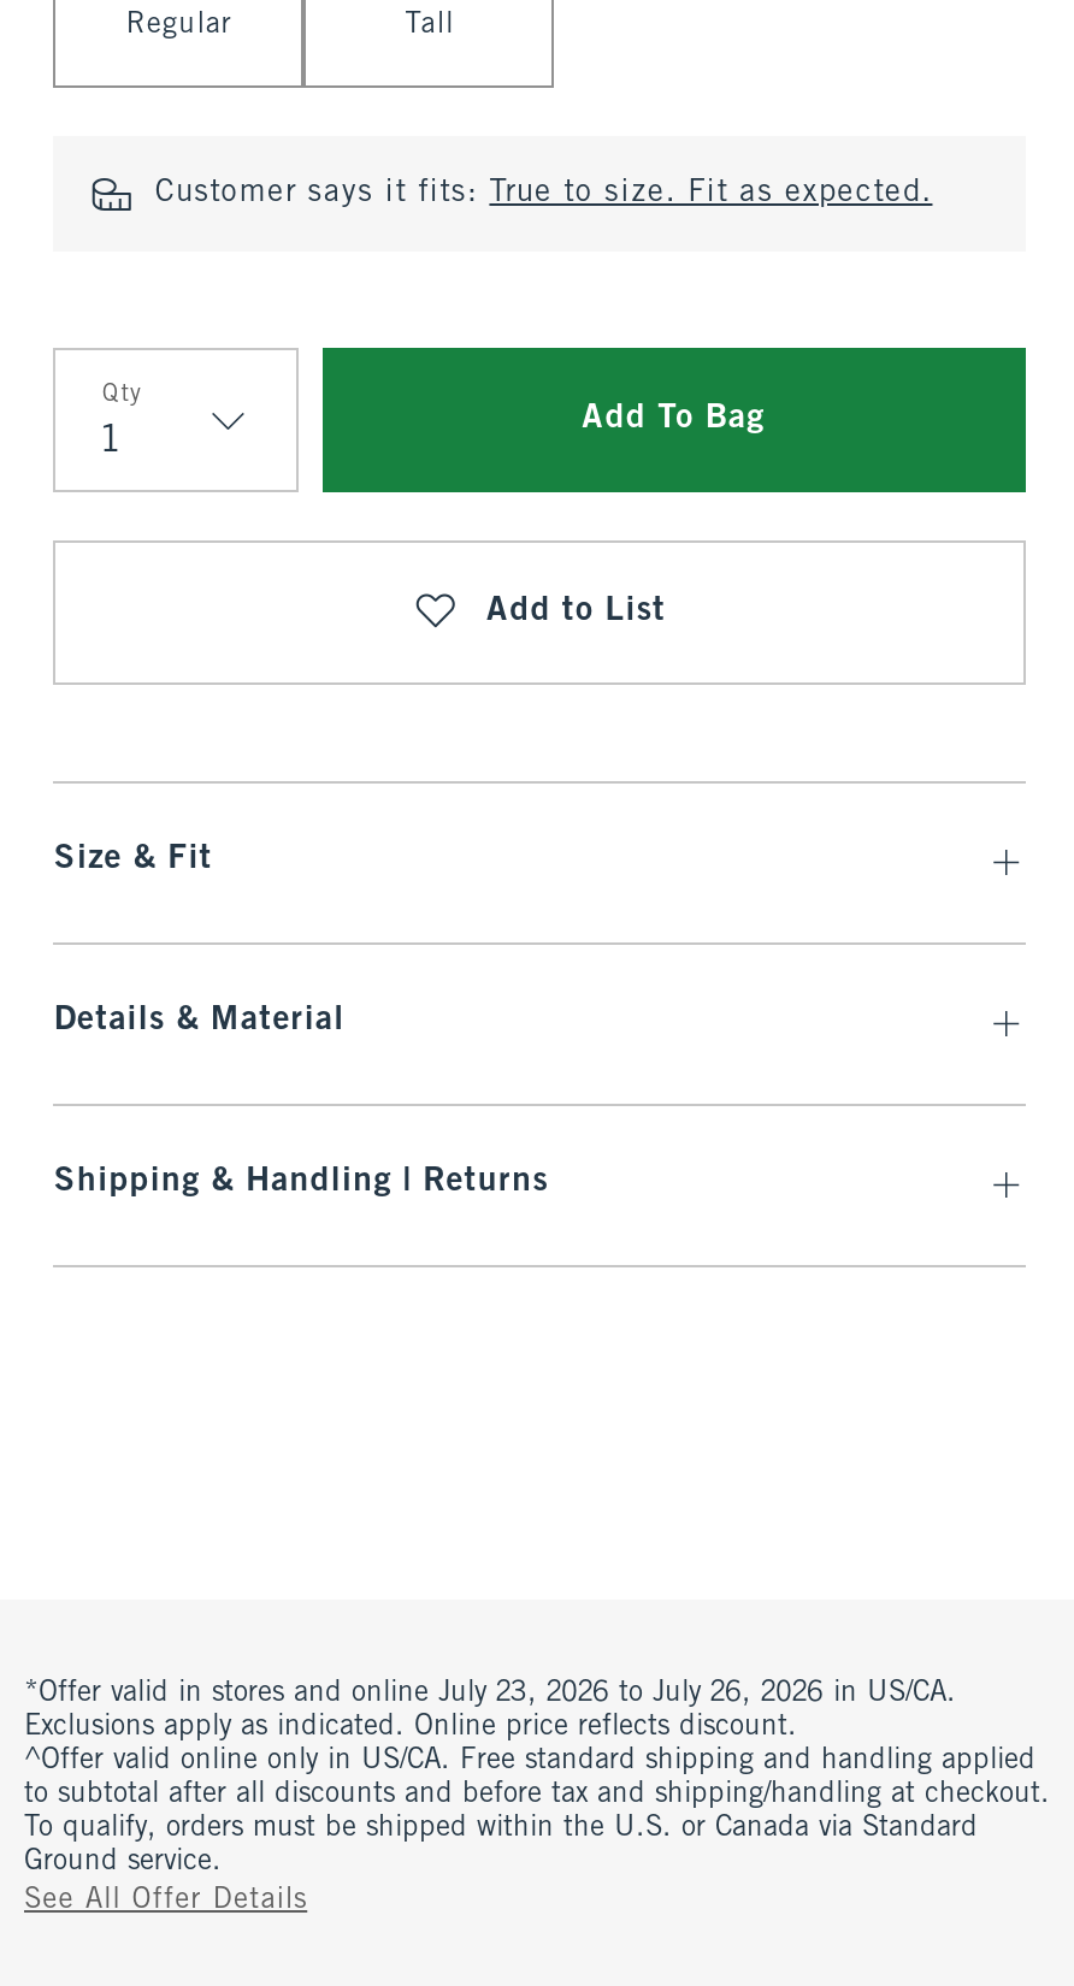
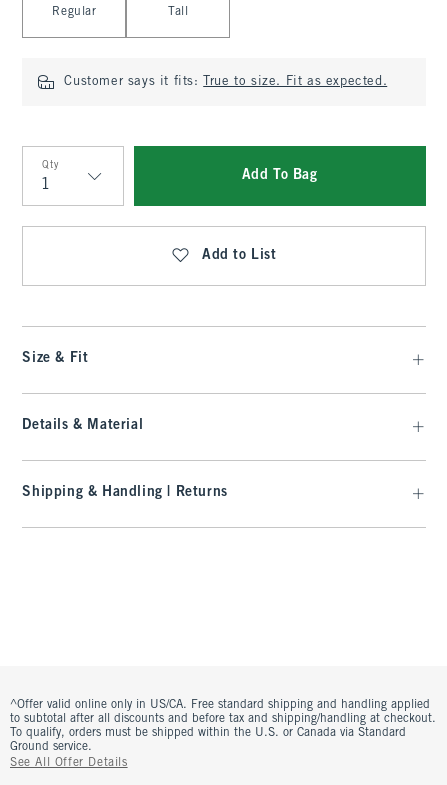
- *Offer valid in stores and online July 23, 2026 to July 26, 2026 in US/CA.
- Exclusions apply as indicated. Online price reflects discount.
